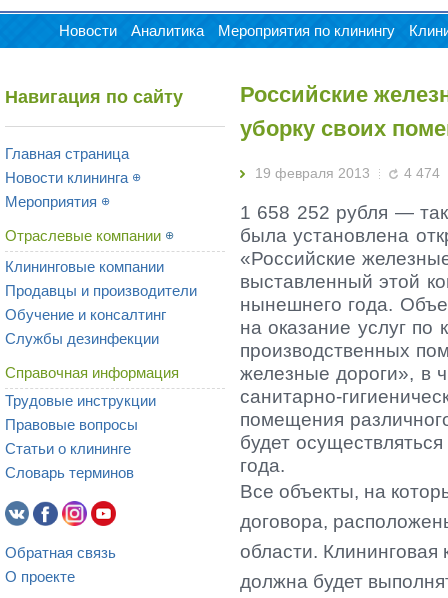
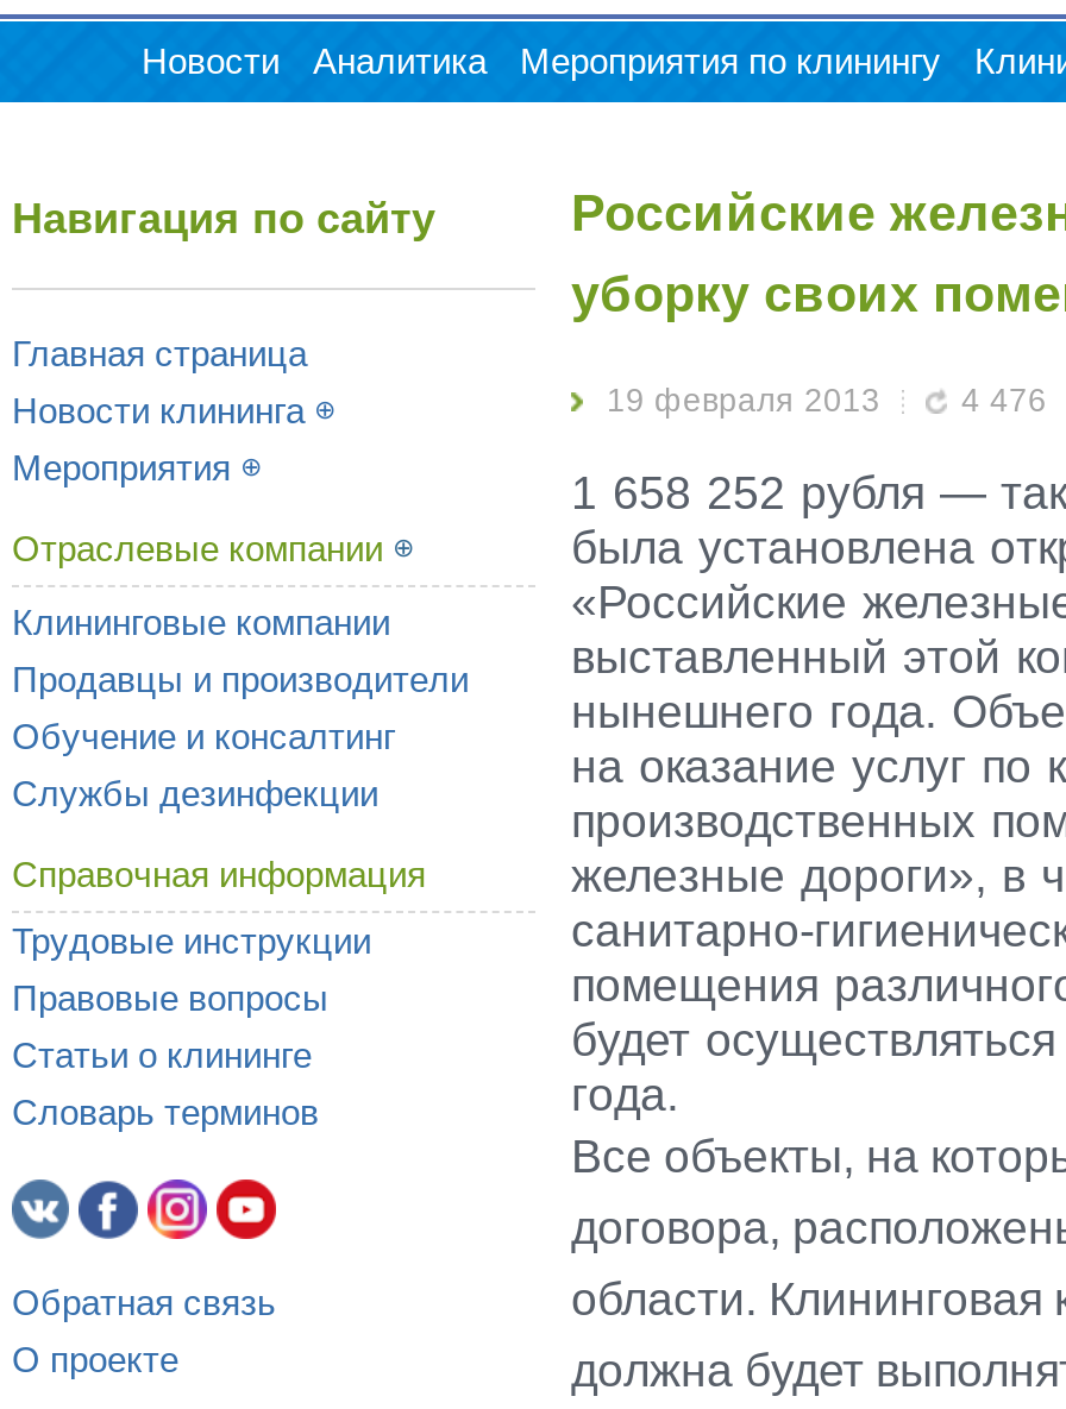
- 4 474
+ 4 476
